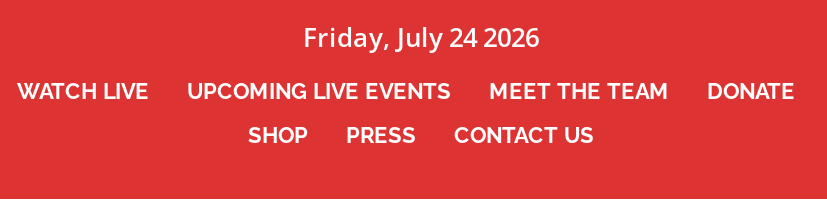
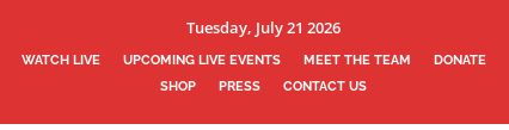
- Friday, July 24 2026
+ Tuesday, July 21 2026
